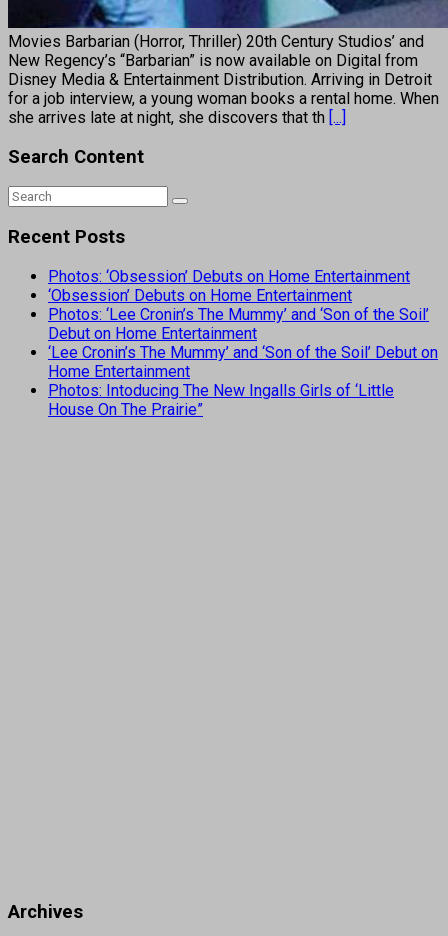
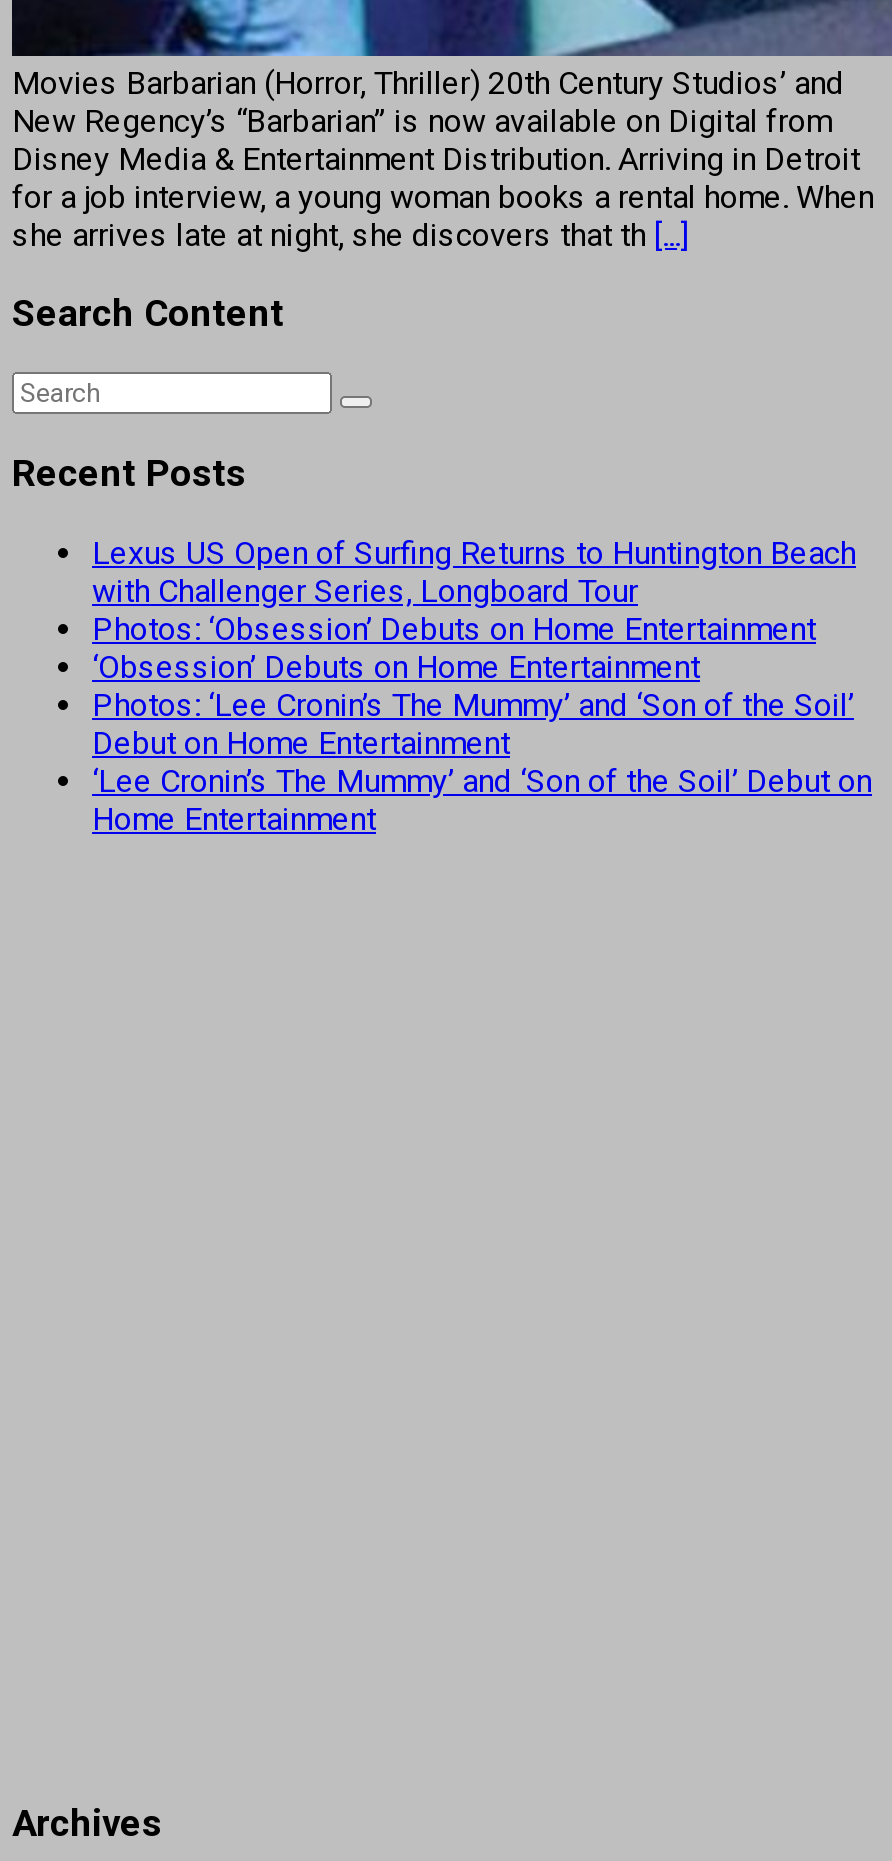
+ Lexus US Open of Surfing Returns to Huntington Beach
+ with Challenger Series, Longboard Tour

moved down: Photos: ‘Obsession’ Debuts on Home Entertainment | ‘Obsession’ Debuts on Home Entertainment | Photos: ‘Lee Cronin’s The Mummy’ and ‘Son of the Soil’ | Debut on Home Entertainment | ‘Lee Cronin’s The Mummy’ and ‘Son of the Soil’ Debut on | Home Entertainment

- Photos: Intoducing The New Ingalls Girls of ‘Little
- House On The Prairie”
